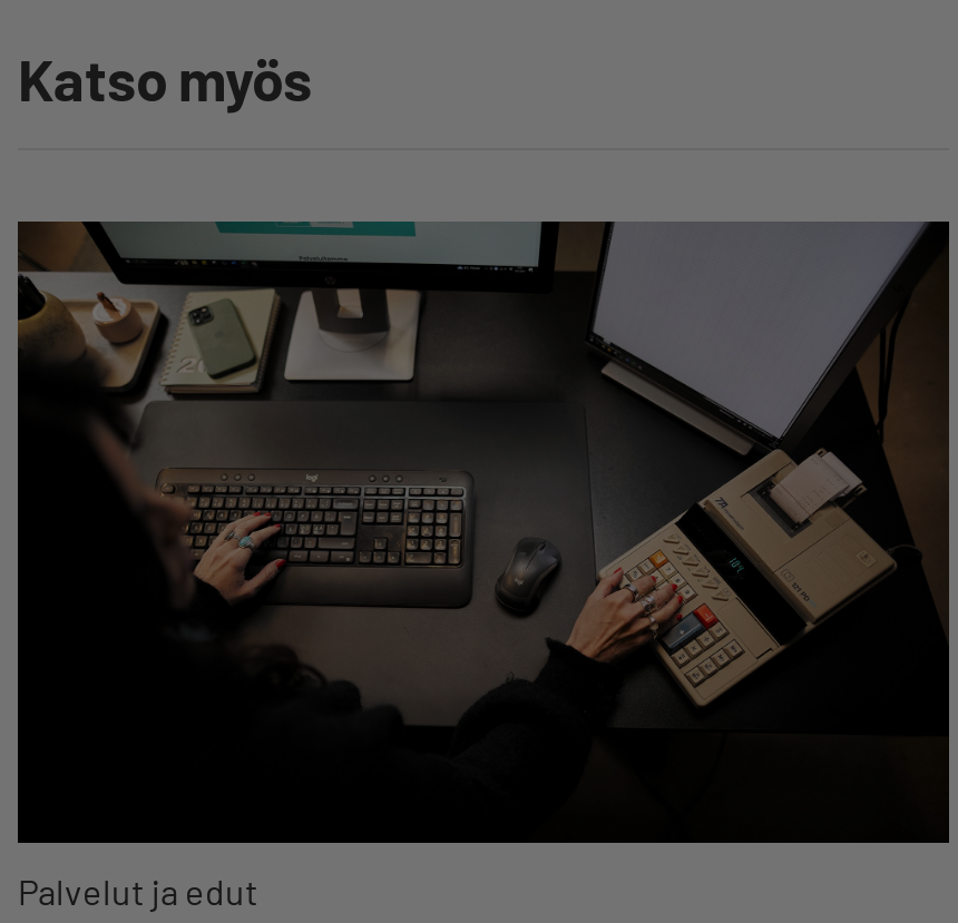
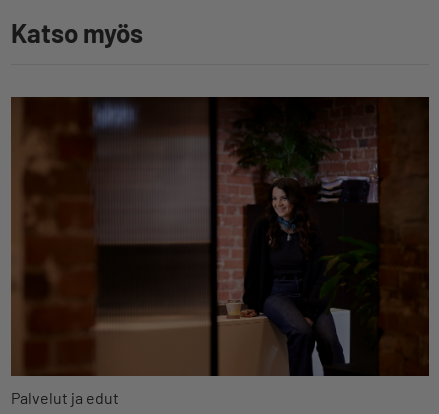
- [image]
+ [image]
